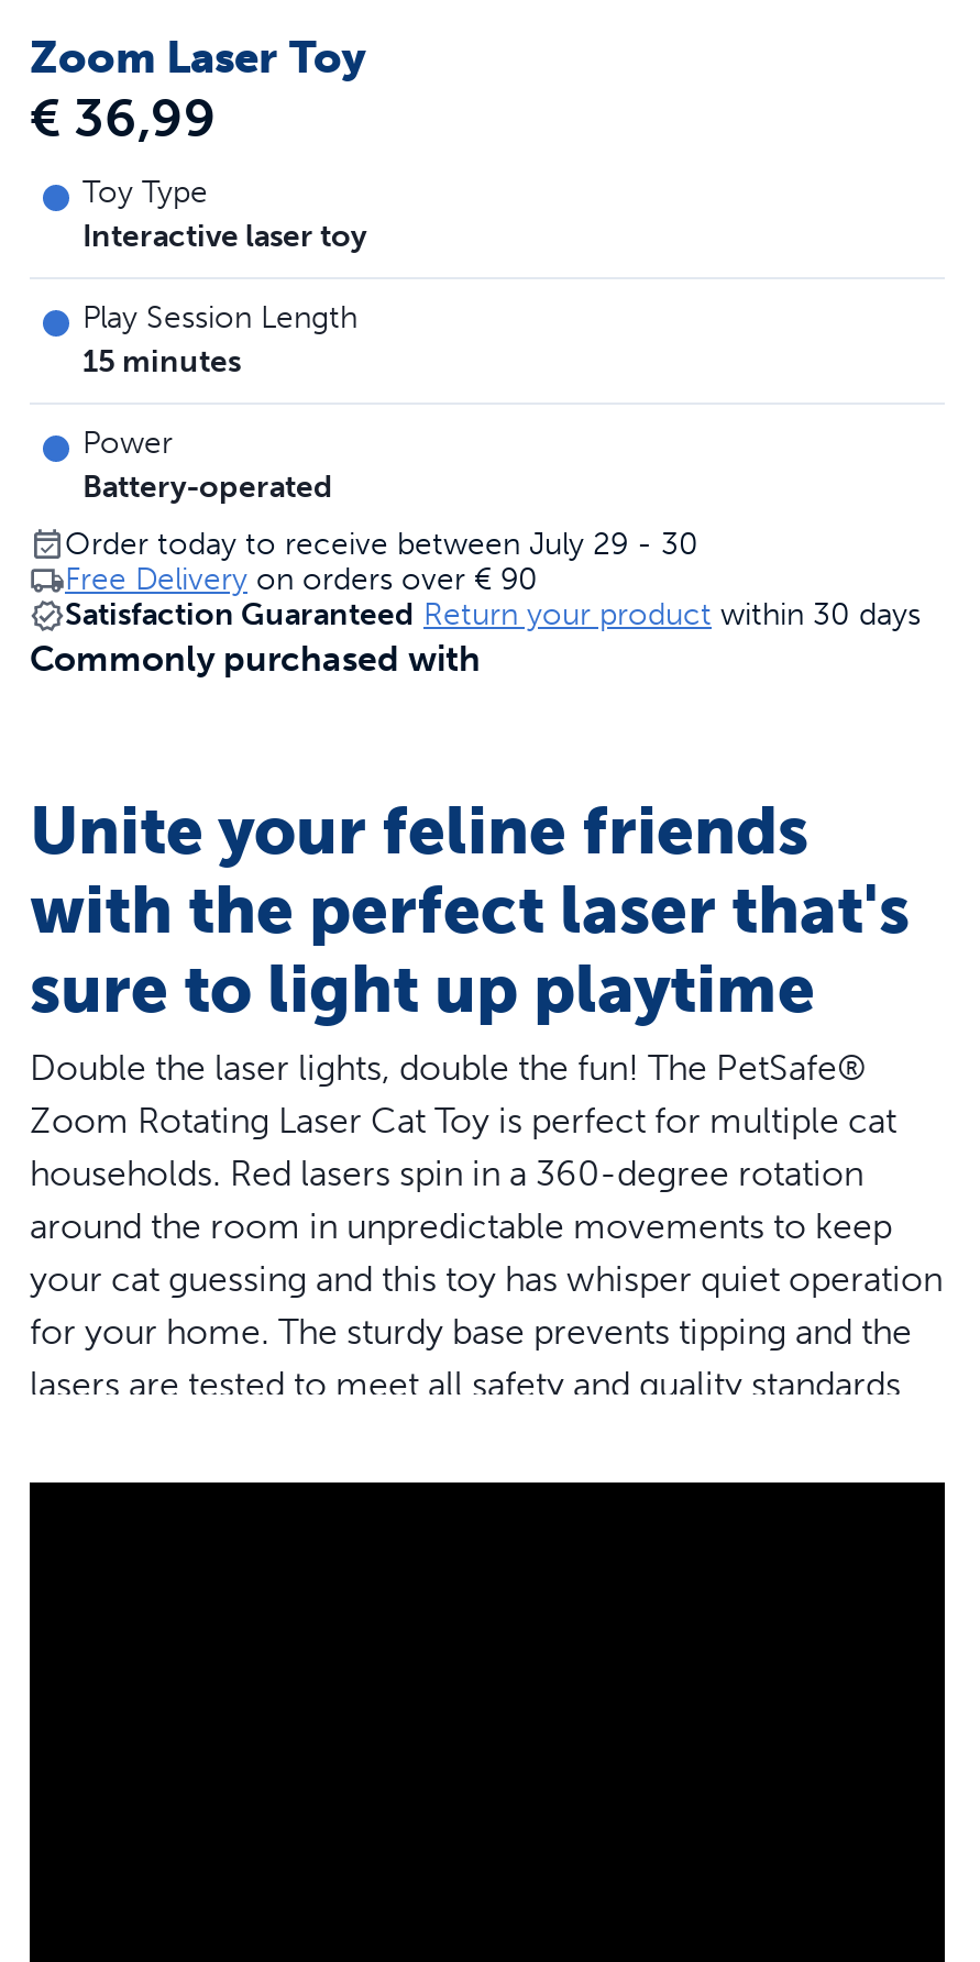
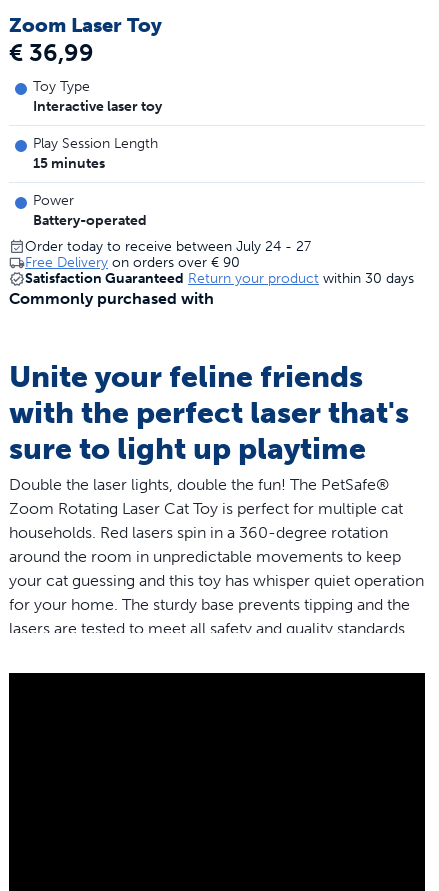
- Order today to receive between July 29 - 30
+ Order today to receive between July 24 - 27
